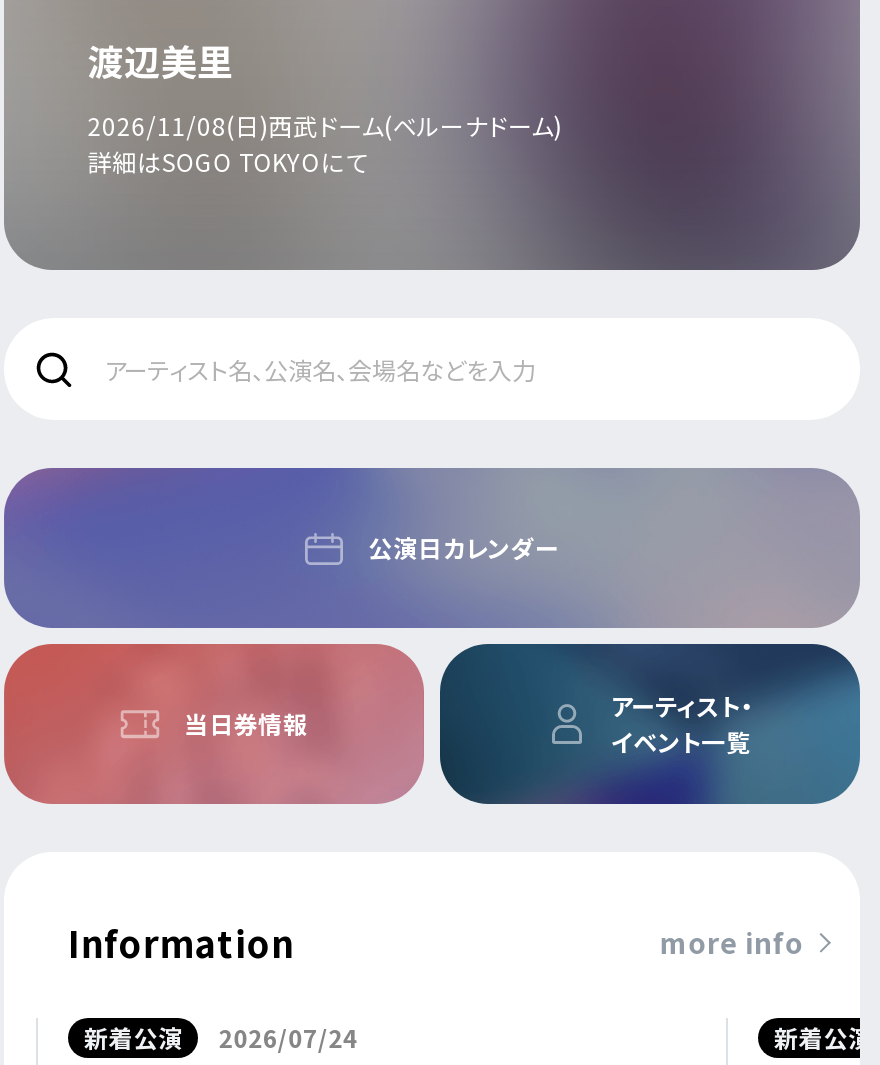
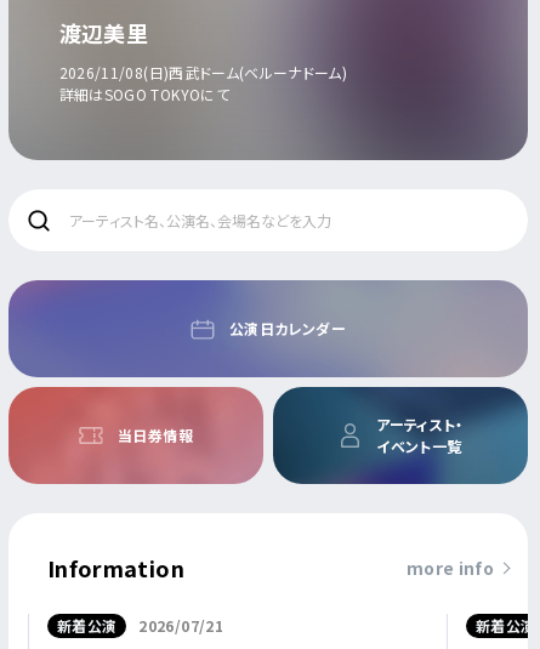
- 新着公演 2026/07/24
+ 新着公演 2026/07/21
